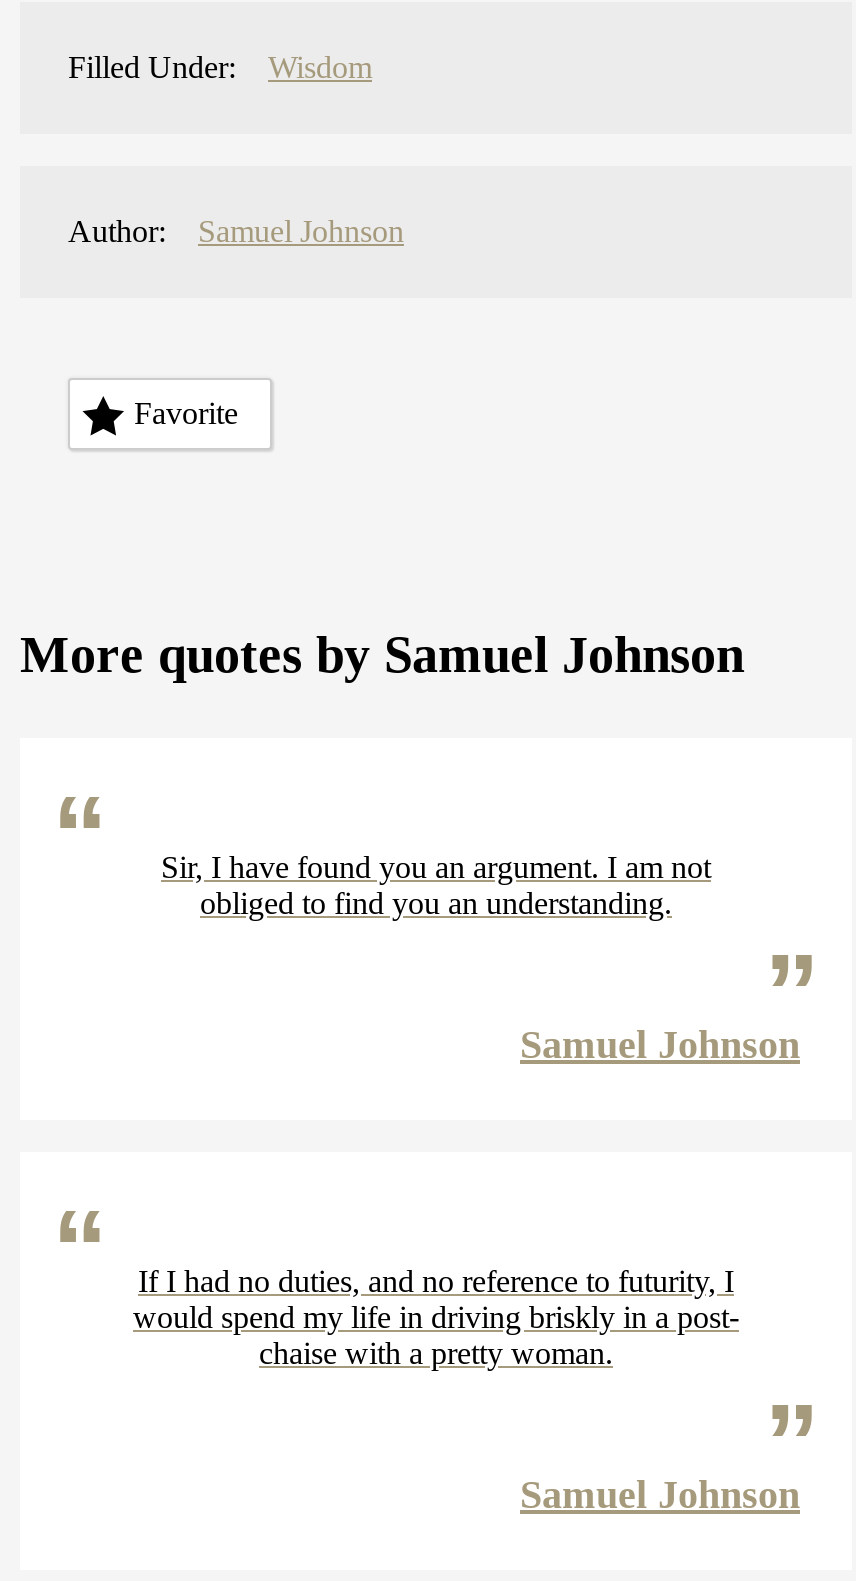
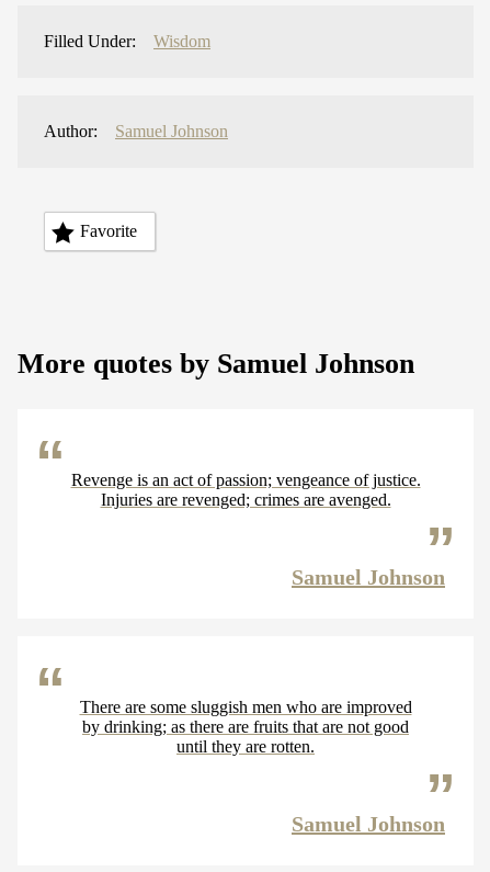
- Sir, I have found you an argument. I am not
- obliged to find you an understanding.
+ Revenge is an act of passion; vengeance of justice.
+ Injuries are revenged; crimes are avenged.

- If I had no duties, and no reference to futurity, I
- would spend my life in driving briskly in a post-
- chaise with a pretty woman.
+ There are some sluggish men who are improved
+ by drinking; as there are fruits that are not good
+ until they are rotten.
